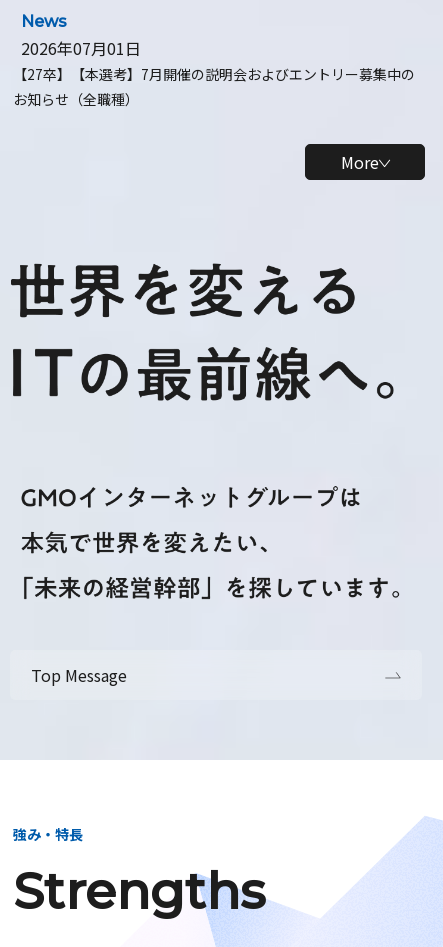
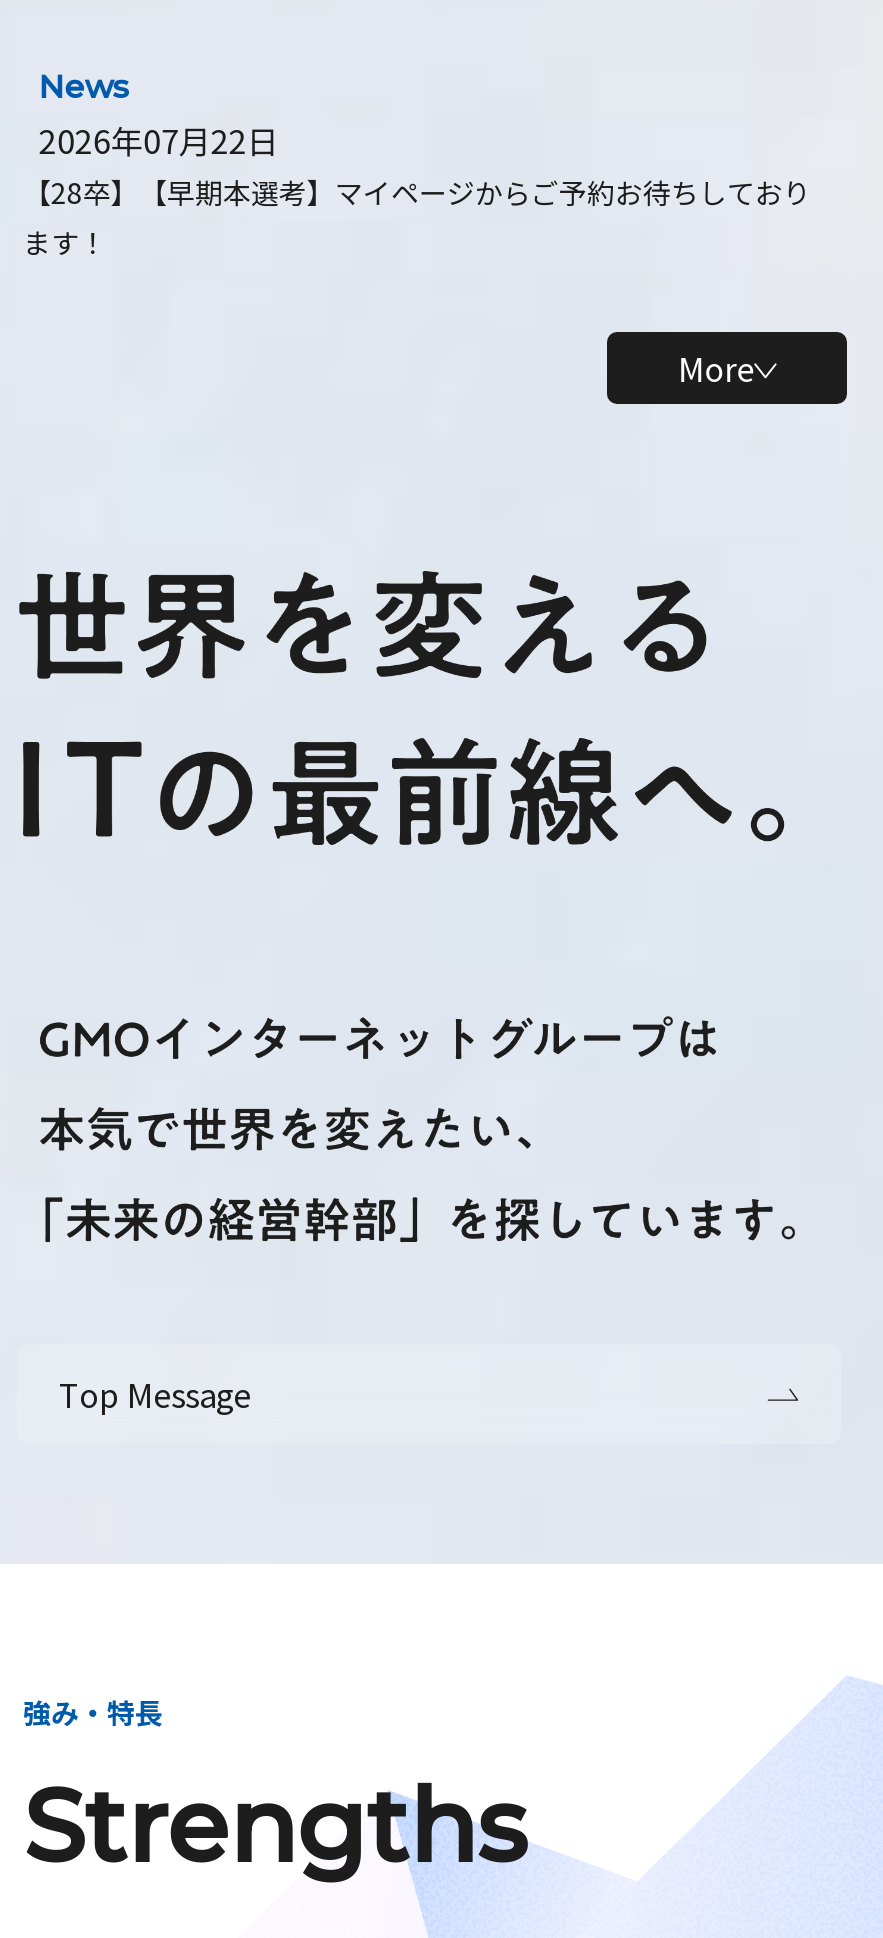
- 2026年07月01日
- 【27卒】【本選考】7月開催の説明会およびエントリー募集中の
- お知らせ（全職種）
+ 2026年07月22日
+ 【28卒】【早期本選考】マイページからご予約お待ちしており
+ ます！
